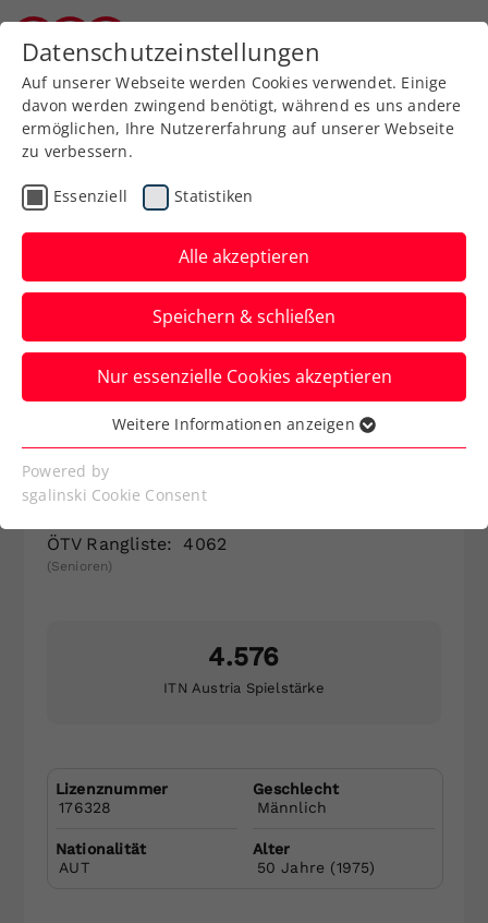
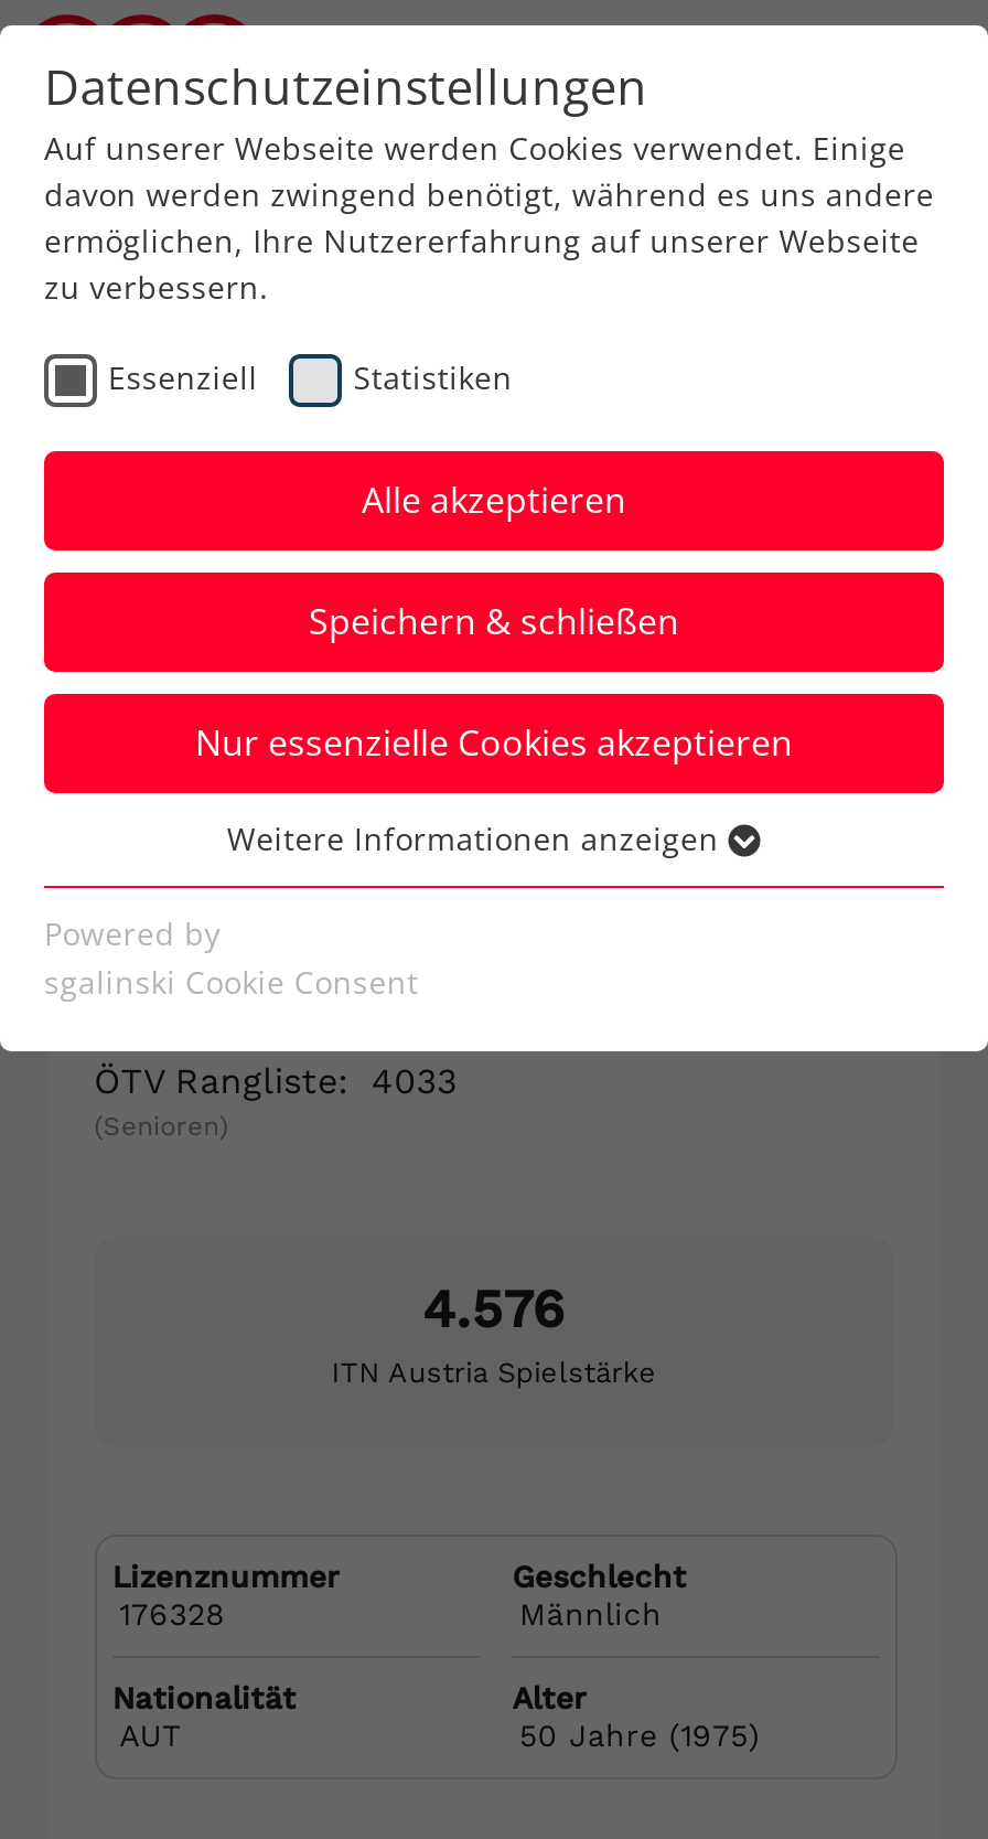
- 4062
+ 4033
